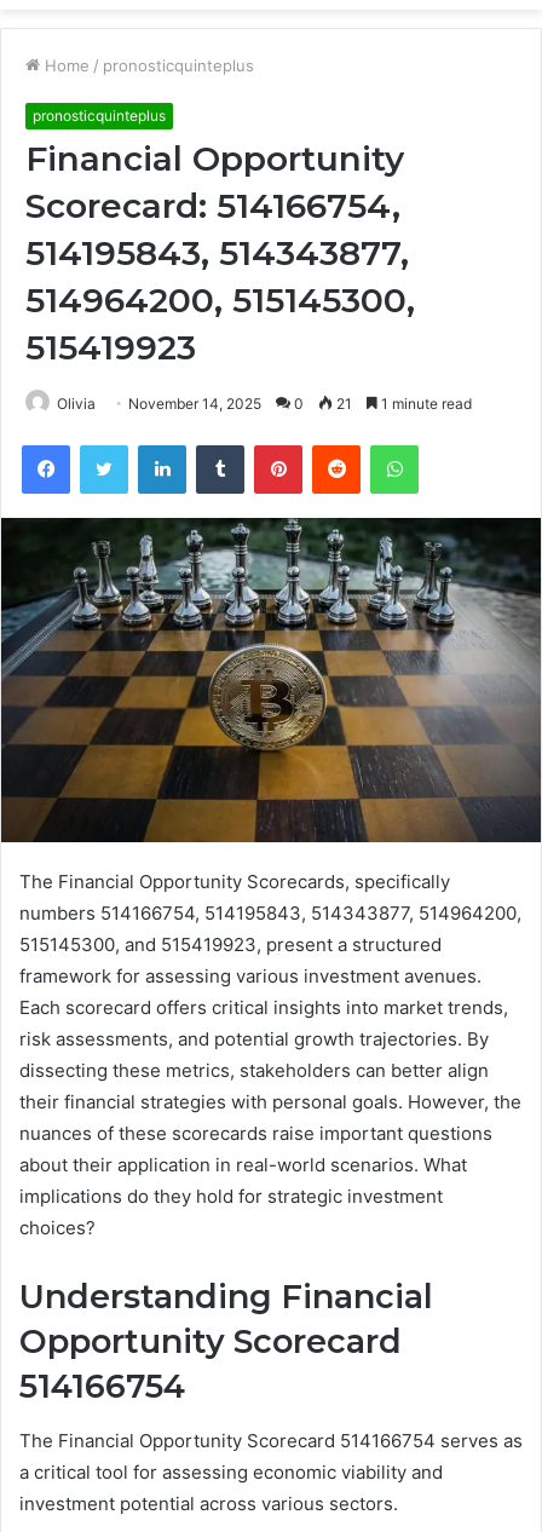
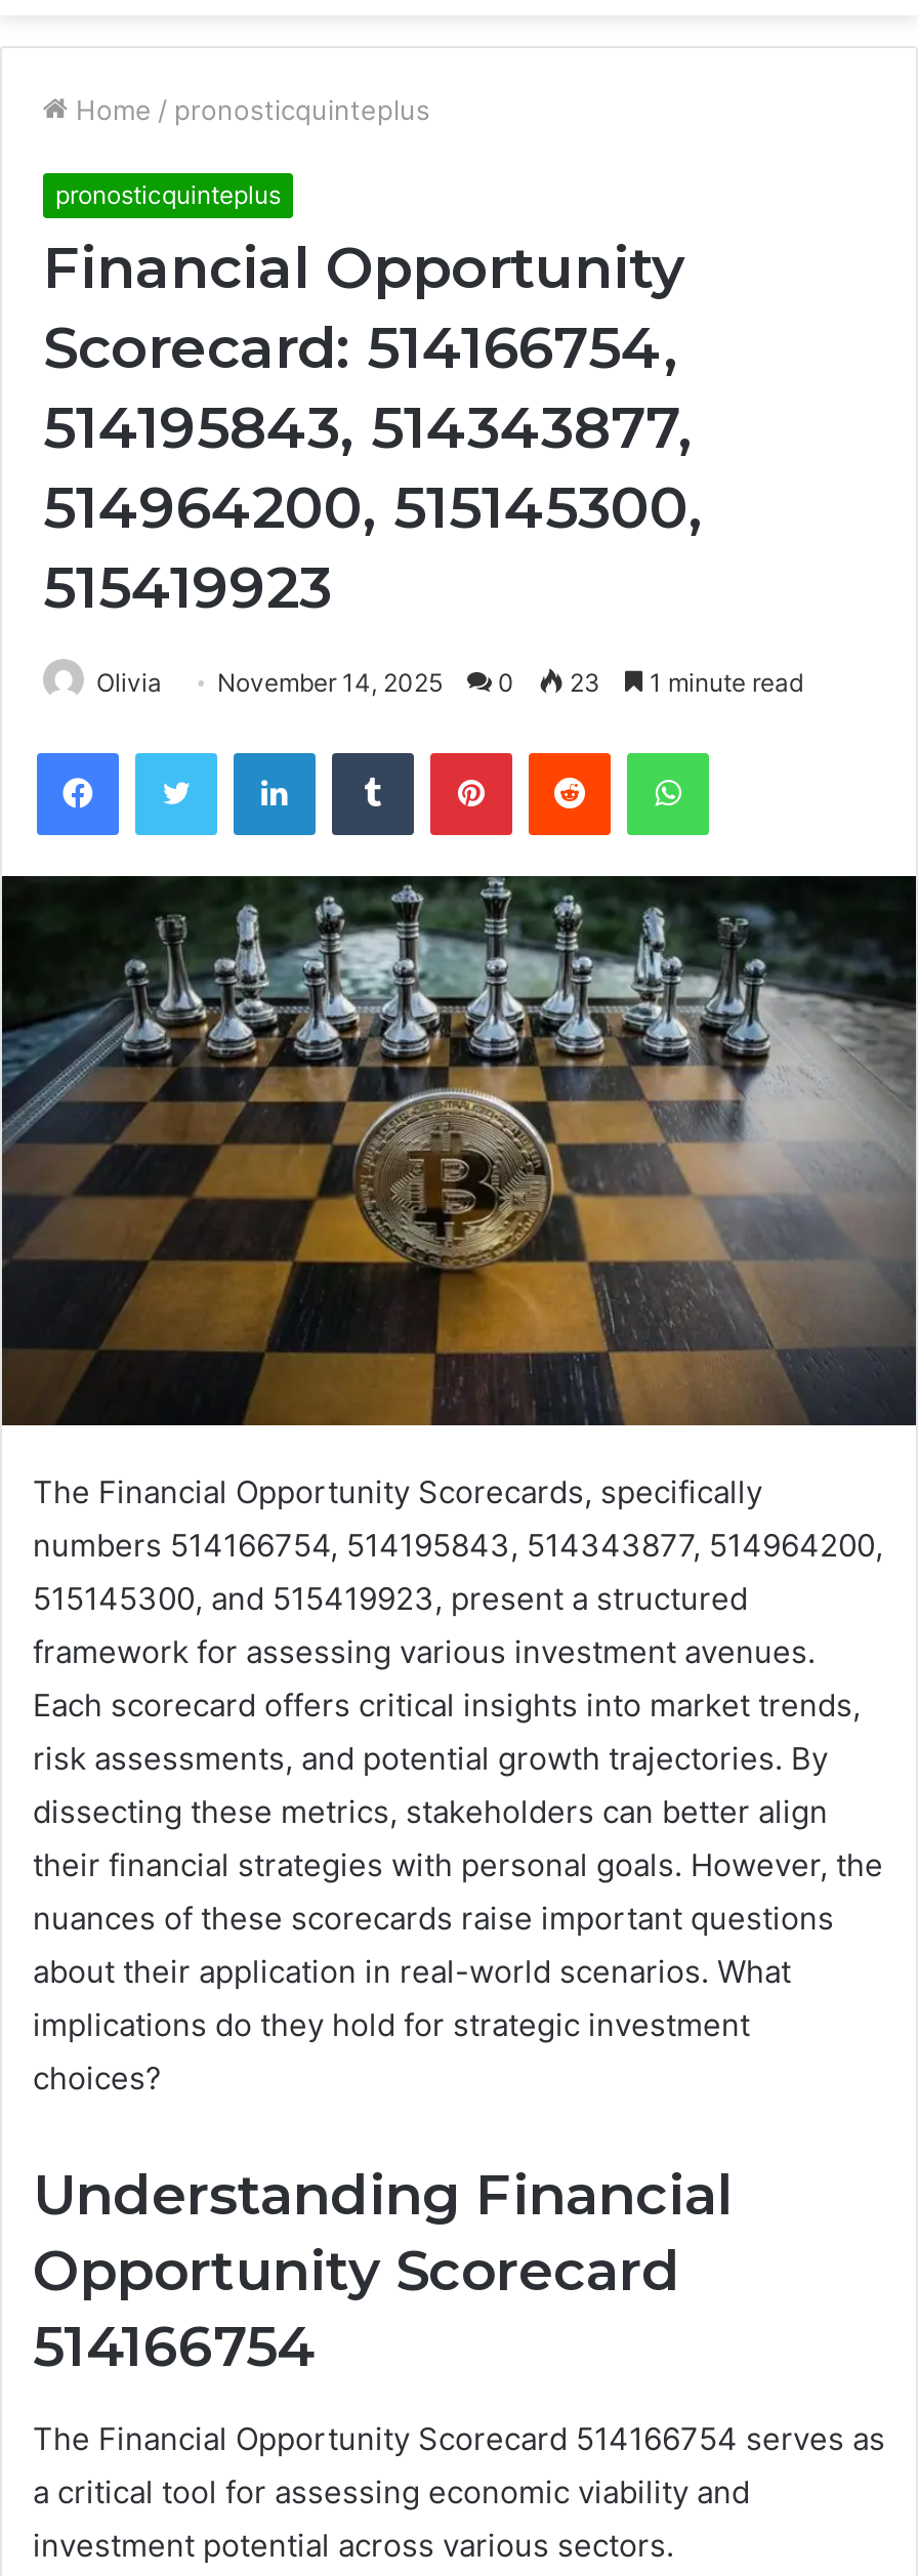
- Olivia November 14, 2025 0 21 1 minute read
+ Olivia November 14, 2025 0 23 1 minute read
